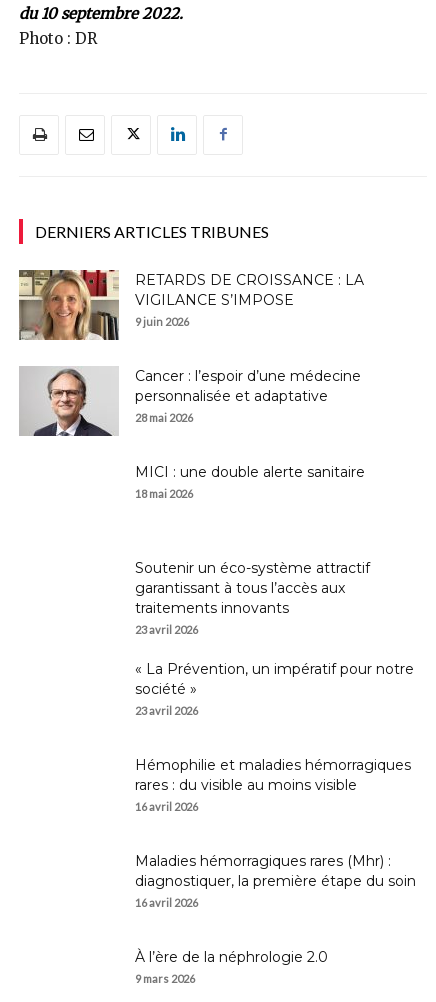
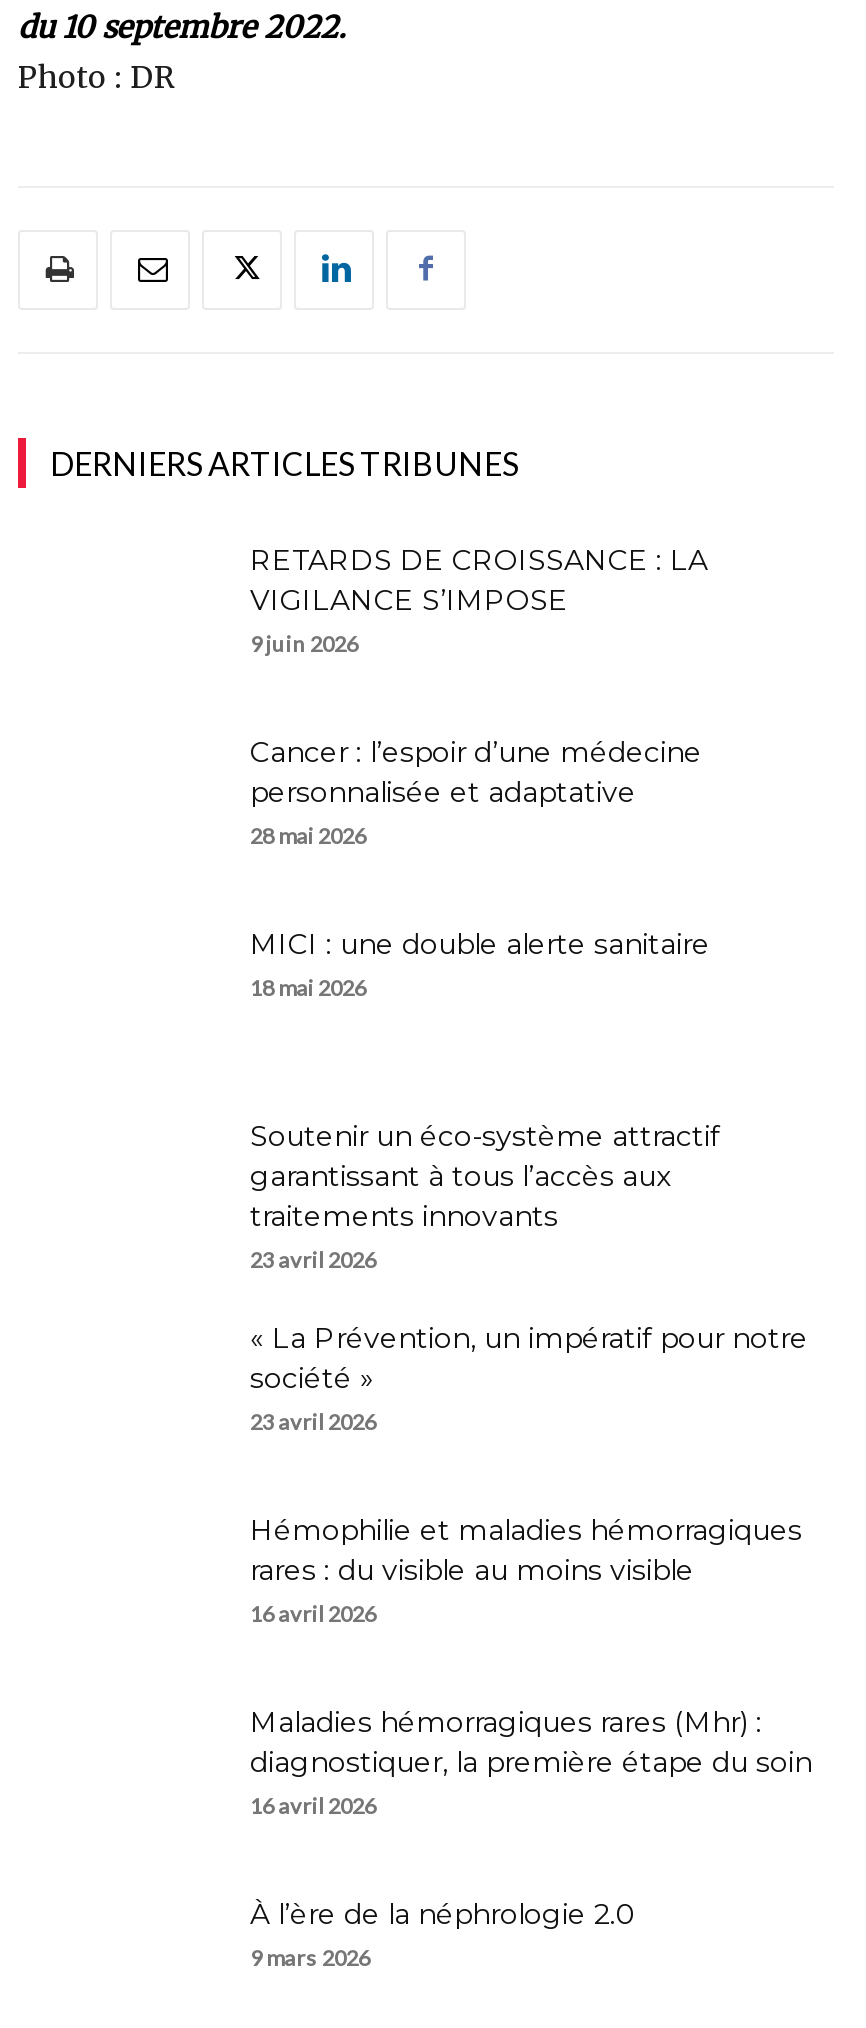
- [image]

- [image]
